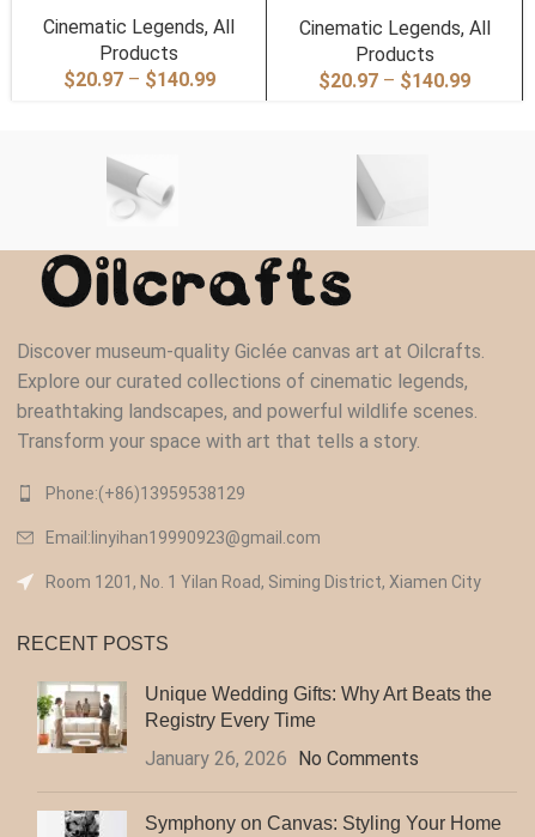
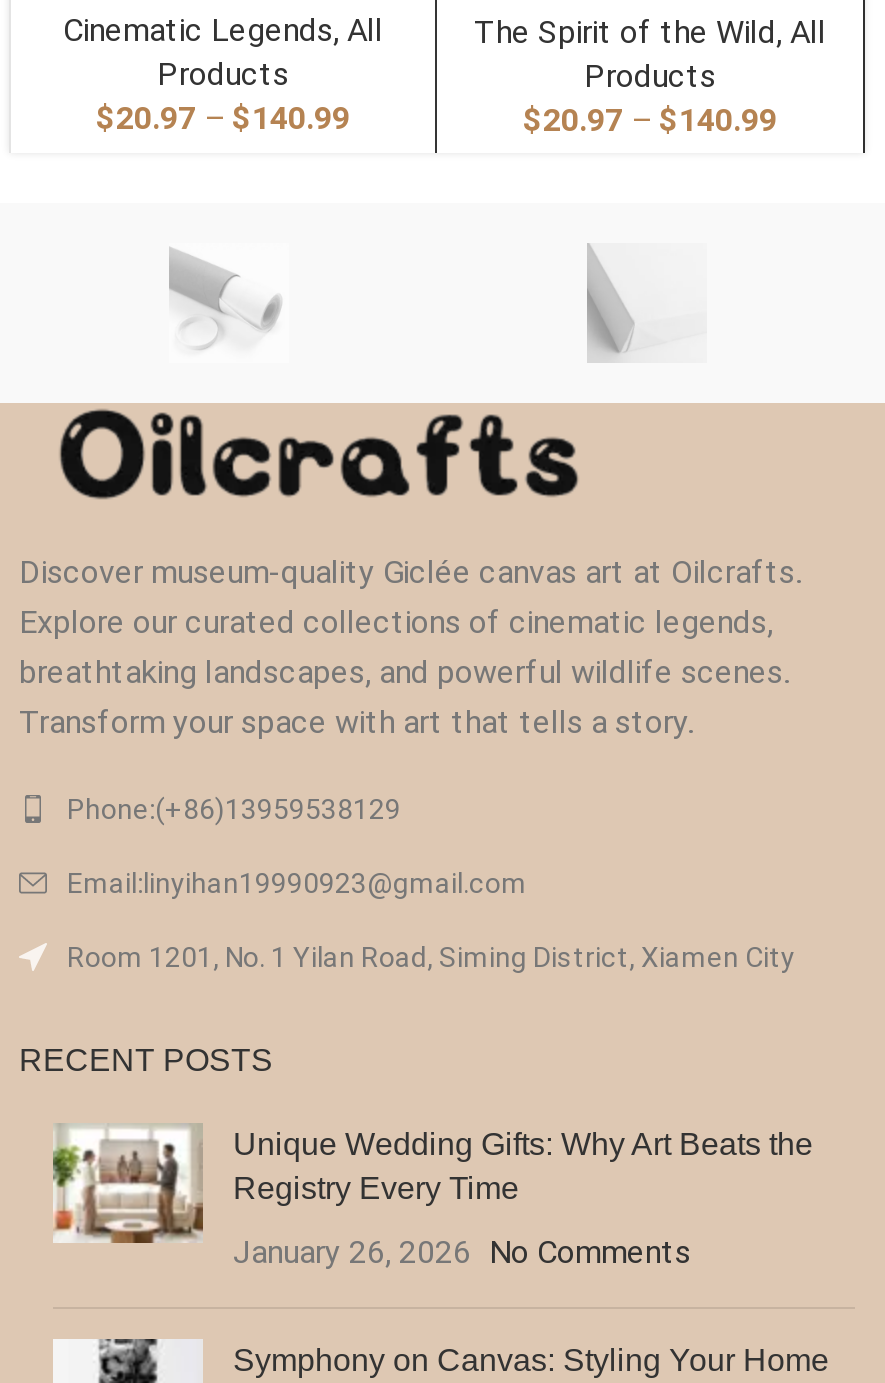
- Cinematic Legends, All
+ The Spirit of the Wild, All
